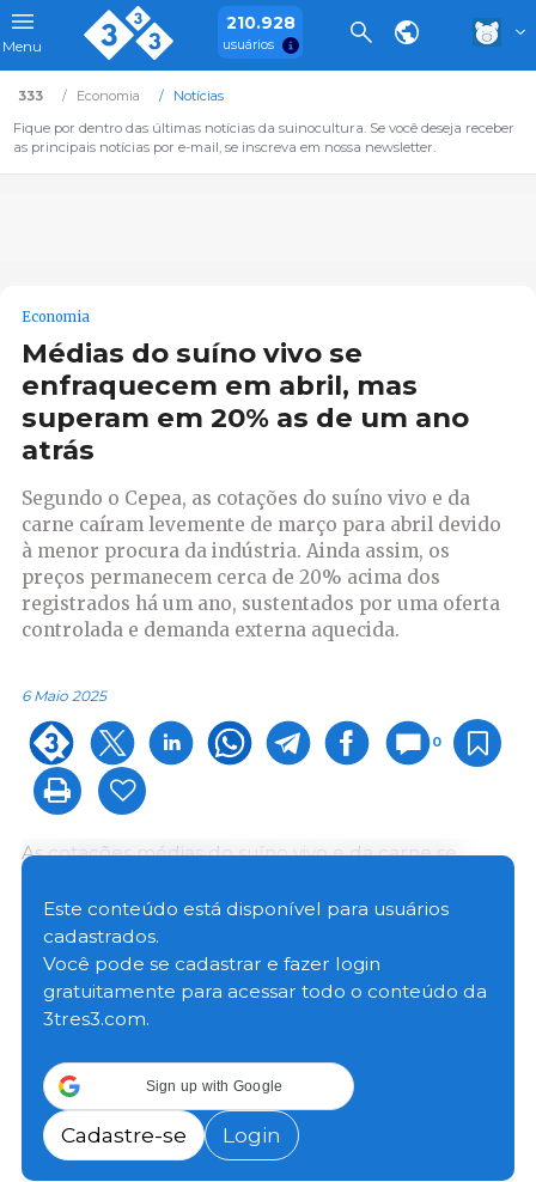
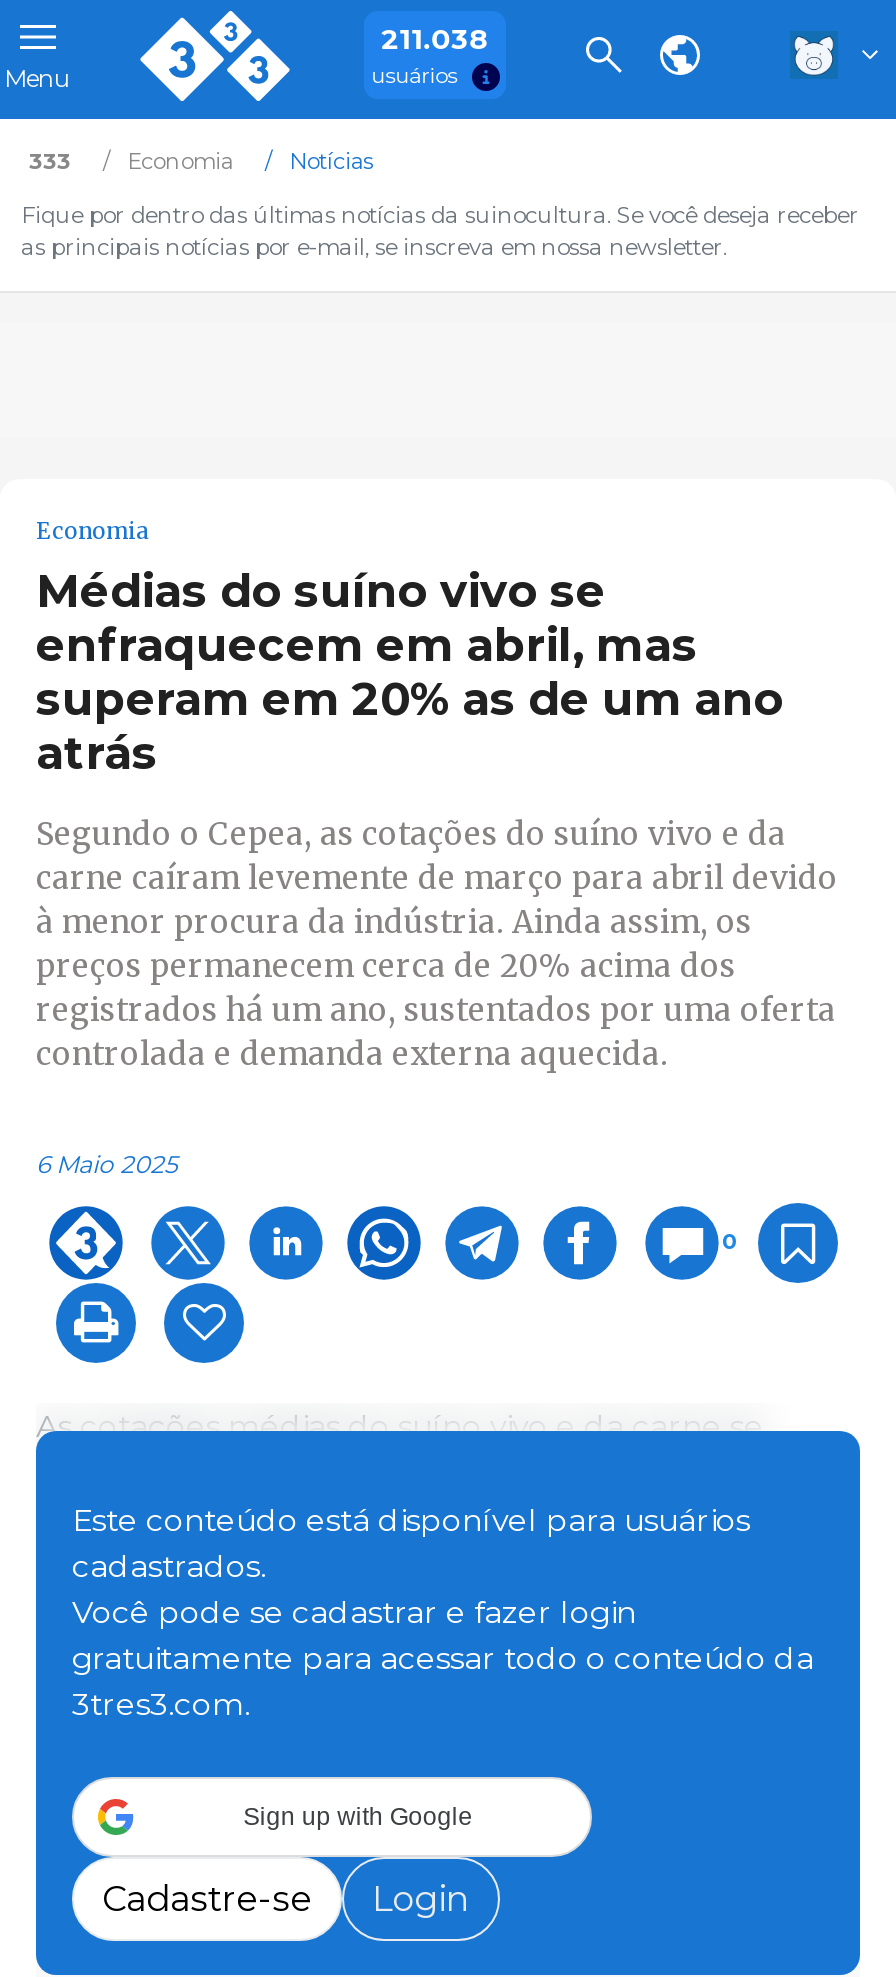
- 210.928
+ 211.038
